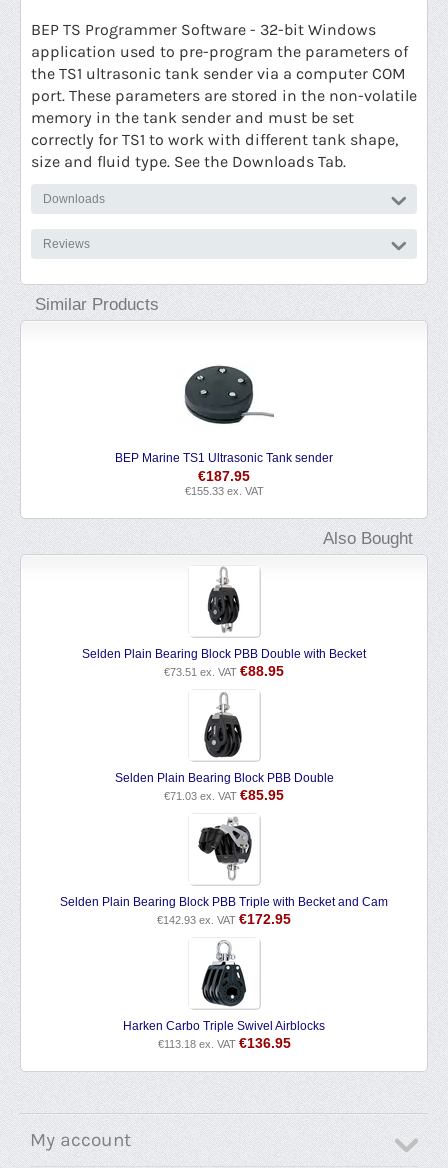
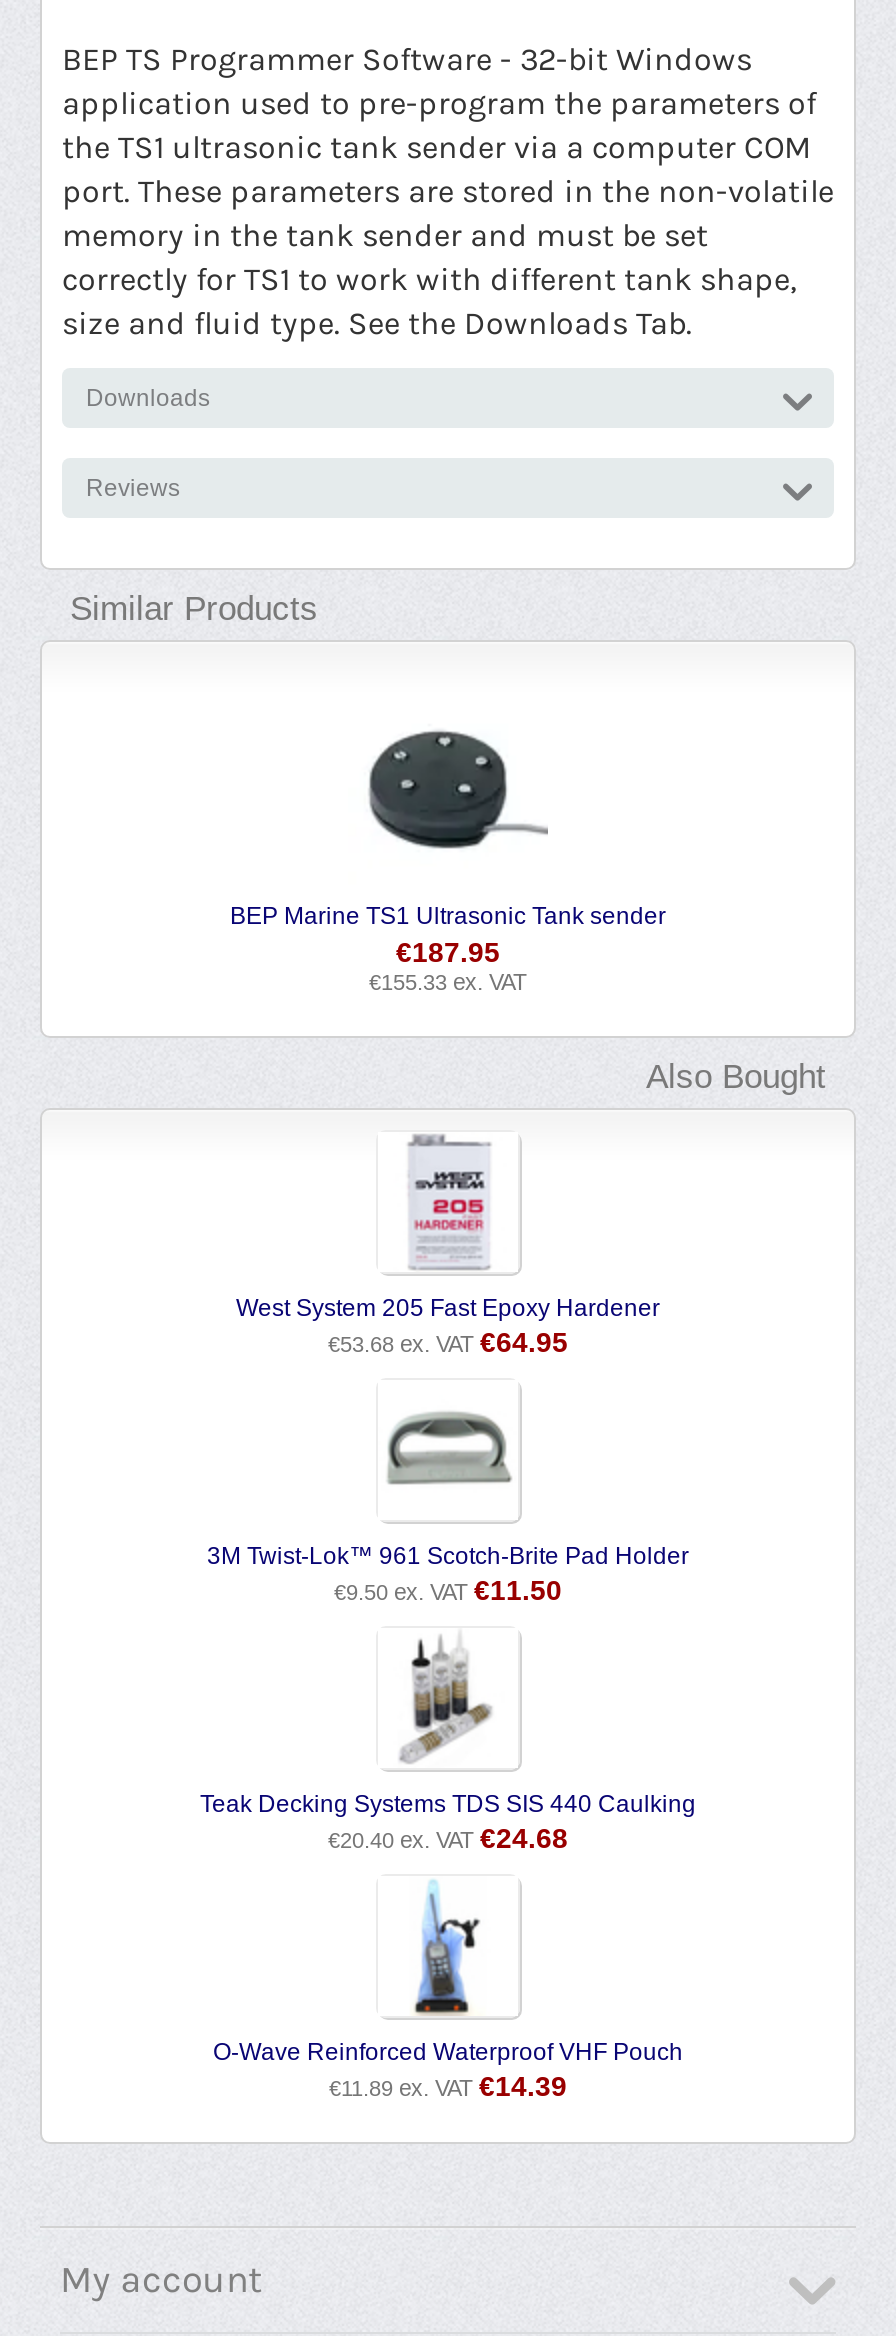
- [image]
- Selden Plain Bearing Block PBB Double with Becket
- €73.51 ex. VAT €88.95
+ [image]
+ West System 205 Fast Epoxy Hardener
+ €53.68 ex. VAT €64.95

- [image]
- Selden Plain Bearing Block PBB Double
- €71.03 ex. VAT €85.95
+ [image]
+ 3M Twist-Lok™ 961 Scotch-Brite Pad Holder
+ €9.50 ex. VAT €11.50

- [image]
- Selden Plain Bearing Block PBB Triple with Becket and Cam
- €142.93 ex. VAT €172.95
+ [image]
+ Teak Decking Systems TDS SIS 440 Caulking
+ €20.40 ex. VAT €24.68

- [image]
- Harken Carbo Triple Swivel Airblocks
- €113.18 ex. VAT €136.95
+ [image]
+ O-Wave Reinforced Waterproof VHF Pouch
+ €11.89 ex. VAT €14.39
